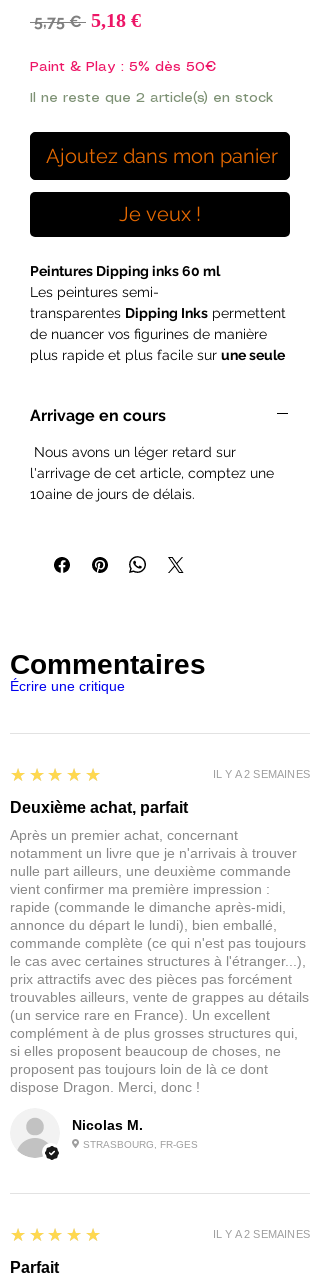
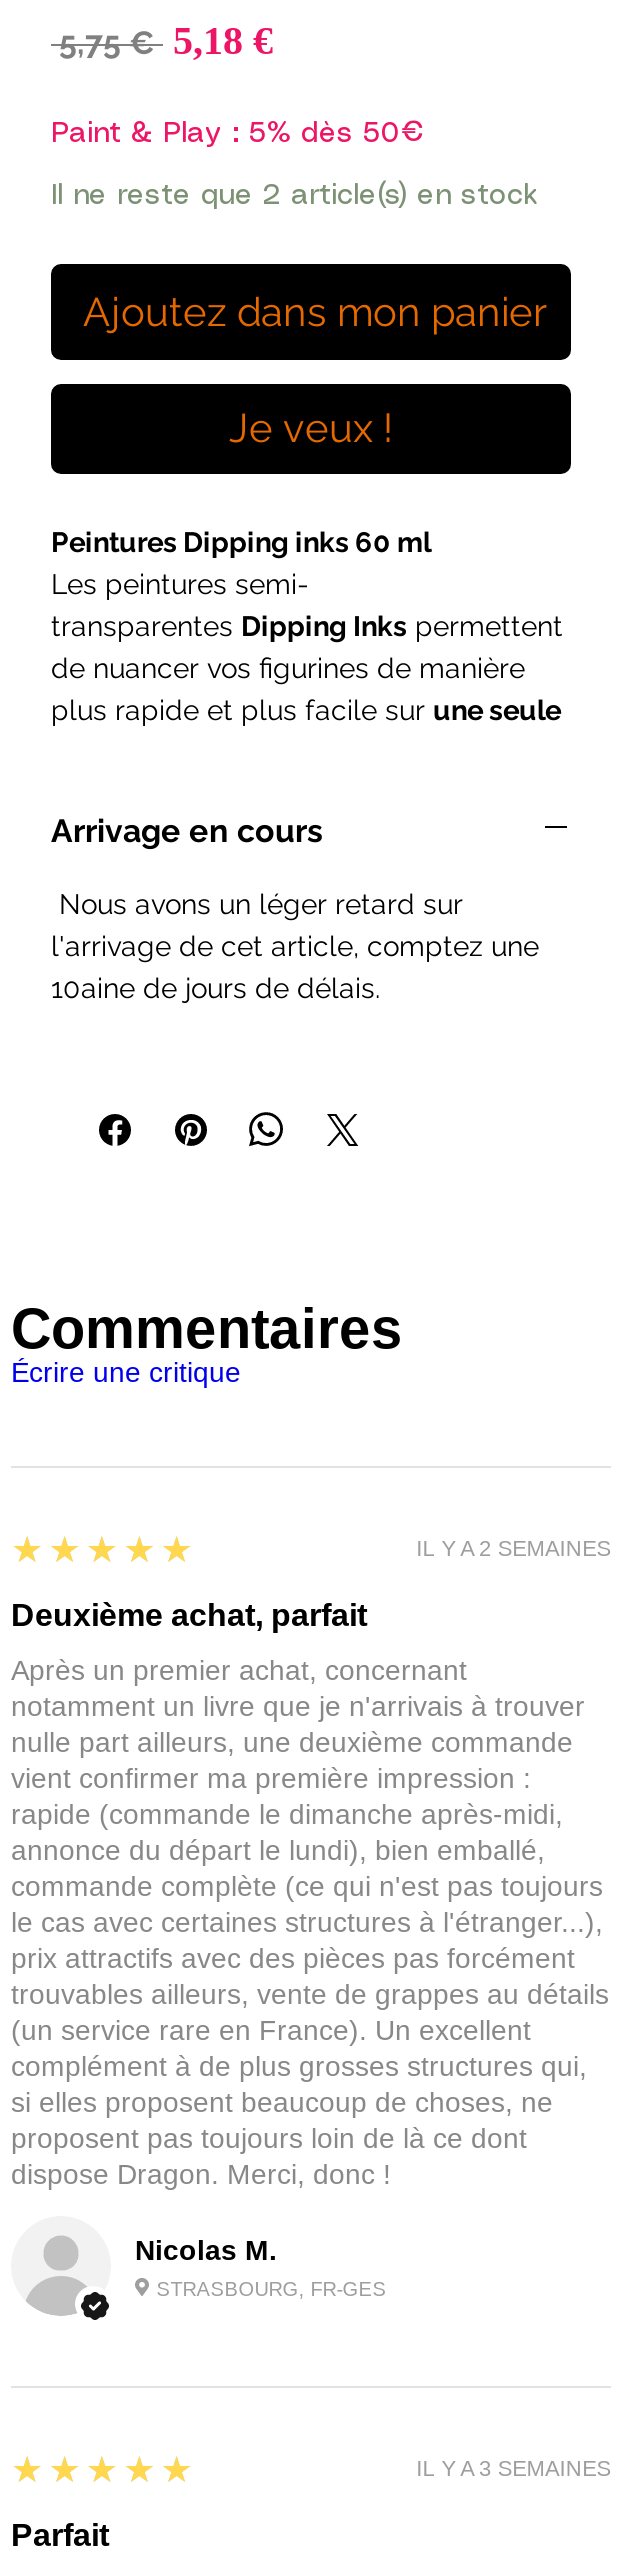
- IL Y A 2 SEMAINES
+ IL Y A 3 SEMAINES
